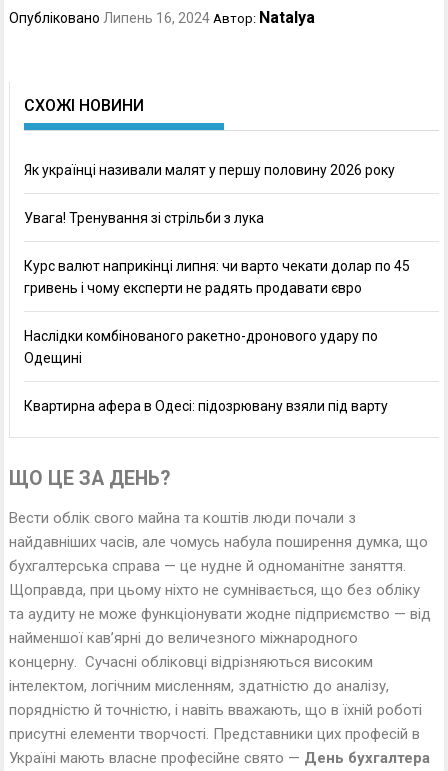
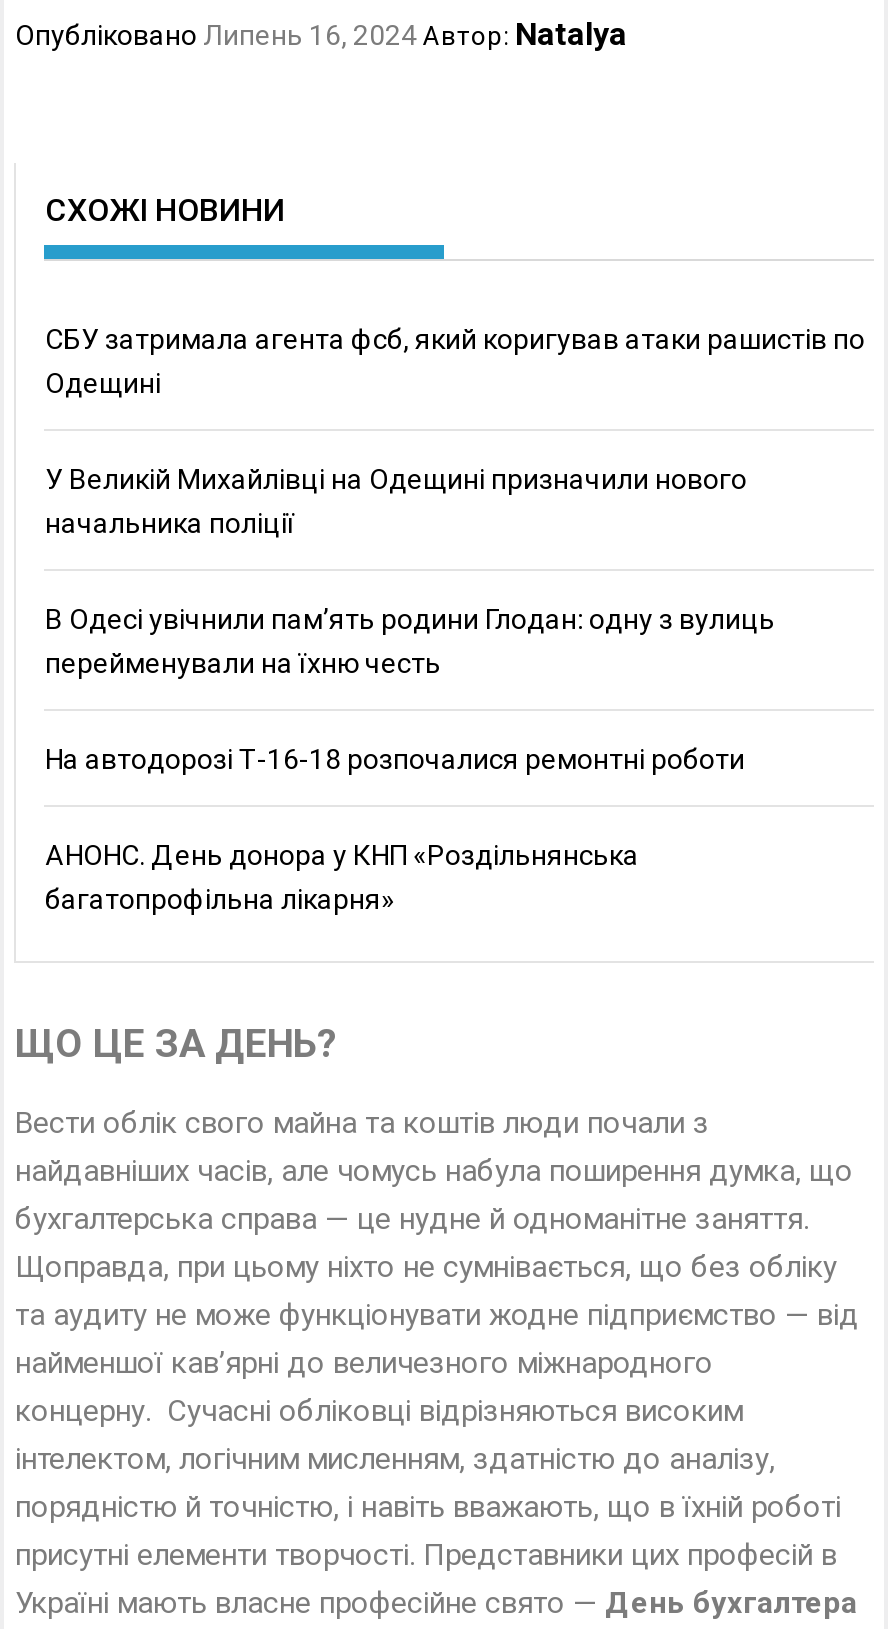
- Як українці називали малят у першу половину 2026 року
- Увага! Тренування зі стрільби з лука
- Курс валют наприкінці липня: чи варто чекати долар по 45
- гривень і чому експерти не радять продавати євро
- Наслідки комбінованого ракетно-дронового удару по
+ СБУ затримала агента фсб, який коригував атаки рашистів по

moved up: Одещині

- Квартирна афера в Одесі: підозрювану взяли під варту
+ У Великій Михайлівці на Одещині призначили нового
+ начальника поліції
+ В Одесі увічнили пам’ять родини Глодан: одну з вулиць
+ перейменували на їхню честь
+ На автодорозі Т-16-18 розпочалися ремонтні роботи
+ АНОНС. День донора у КНП «Роздільнянська
+ багатопрофільна лікарня»
